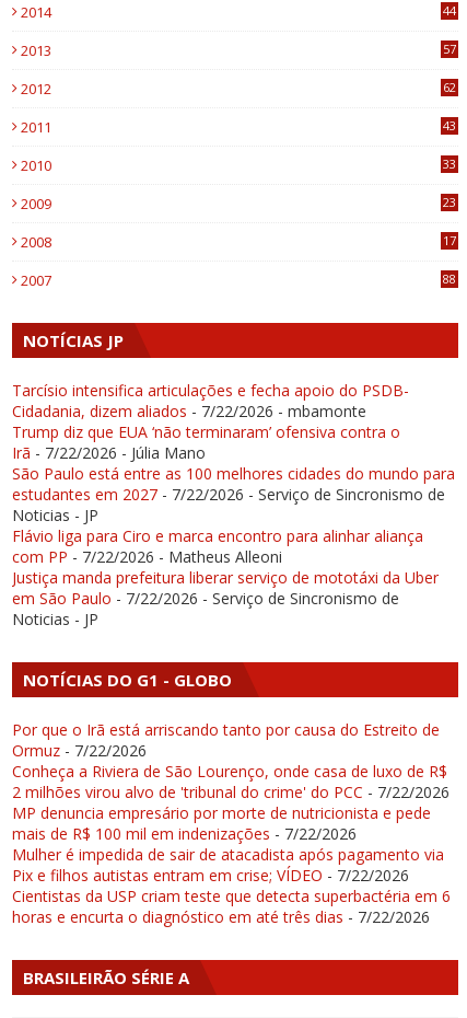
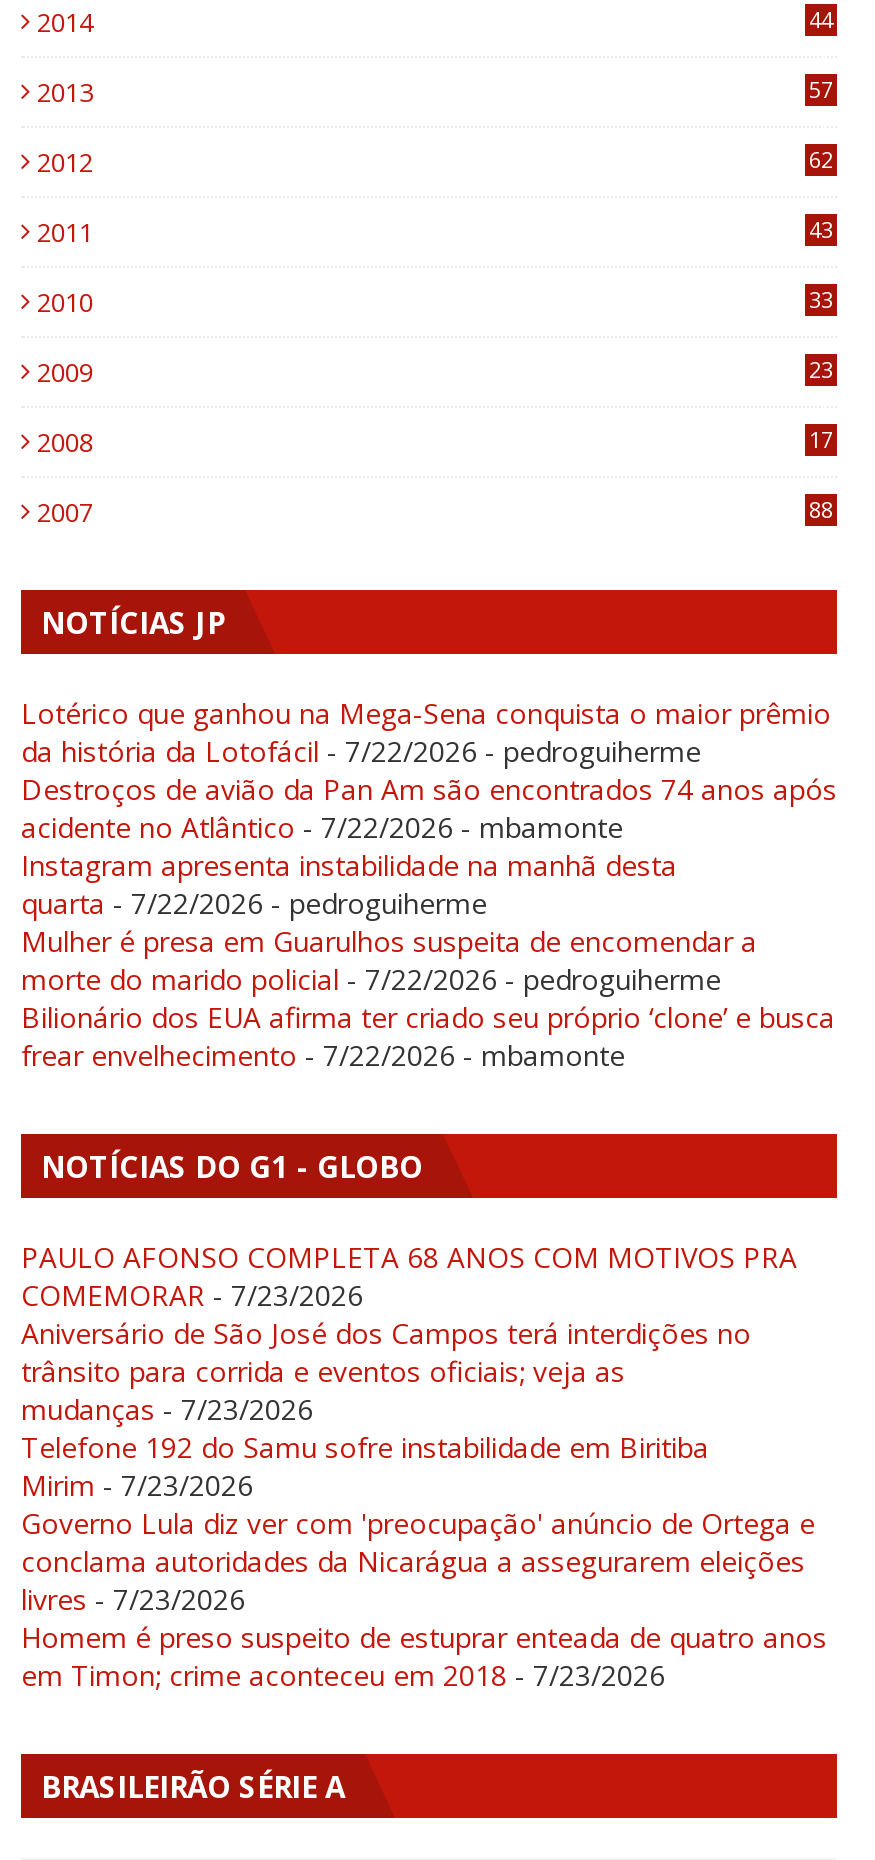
- Tarcísio intensifica articulações e fecha apoio do PSDB-
- Cidadania, dizem aliados - 7/22/2026 - mbamonte
- Trump diz que EUA ‘não terminaram’ ofensiva contra o
- Irã - 7/22/2026 - Júlia Mano
- São Paulo está entre as 100 melhores cidades do mundo para
- estudantes em 2027 - 7/22/2026 - Serviço de Sincronismo de
- Noticias - JP
- Flávio liga para Ciro e marca encontro para alinhar aliança
- com PP- 7/22/2026 - Matheus Alleoni
- Justiça manda prefeitura liberar serviço de mototáxi da Uber
- em São Paulo - 7/22/2026 - Serviço de Sincronismo de
- Noticias - JP
+ Lotérico que ganhou na Mega-Sena conquista o maior prêmio
+ da história da Lotofácil - 7/22/2026 - pedroguiherme
+ Destroços de avião da Pan Am são encontrados 74 anos após
+ acidente no Atlântico - 7/22/2026 - mbamonte
+ Instagram apresenta instabilidade na manhã desta
+ quarta - 7/22/2026 - pedroguiherme
+ Mulher é presa em Guarulhos suspeita de encomendar a
+ morte do marido policial - 7/22/2026 - pedroguiherme
+ Bilionário dos EUA afirma ter criado seu próprio ‘clone’ e busca
+ frear envelhecimento - 7/22/2026 - mbamonte

moved up: NOTÍCIAS DO G1 - GLOBO

- Por que o Irã está arriscando tanto por causa do Estreito de
- Ormuz - 7/22/2026
- Conheça a Riviera de São Lourenço, onde casa de luxo de R$
- 2 milhões virou alvo de 'tribunal do crime' do PCC - 7/22/2026
- MP denuncia empresário por morte de nutricionista e pede
- mais de R$ 100 mil em indenizações - 7/22/2026
- Mulher é impedida de sair de atacadista após pagamento via
- Pix e filhos autistas entram em crise; VÍDEO - 7/22/2026
- Cientistas da USP criam teste que detecta superbactéria em 6
- horas e encurta o diagnóstico em até três dias - 7/22/2026
+ PAULO AFONSO COMPLETA 68 ANOS COM MOTIVOS PRA
+ COMEMORAR - 7/23/2026
+ Aniversário de São José dos Campos terá interdições no
+ trânsito para corrida e eventos oficiais; veja as
+ mudanças - 7/23/2026
+ Telefone 192 do Samu sofre instabilidade em Biritiba
+ Mirim - 7/23/2026
+ Governo Lula diz ver com 'preocupação' anúncio de Ortega e
+ conclama autoridades da Nicarágua a assegurarem eleições
+ livres - 7/23/2026
+ Homem é preso suspeito de estuprar enteada de quatro anos
+ em Timon; crime aconteceu em 2018 - 7/23/2026
